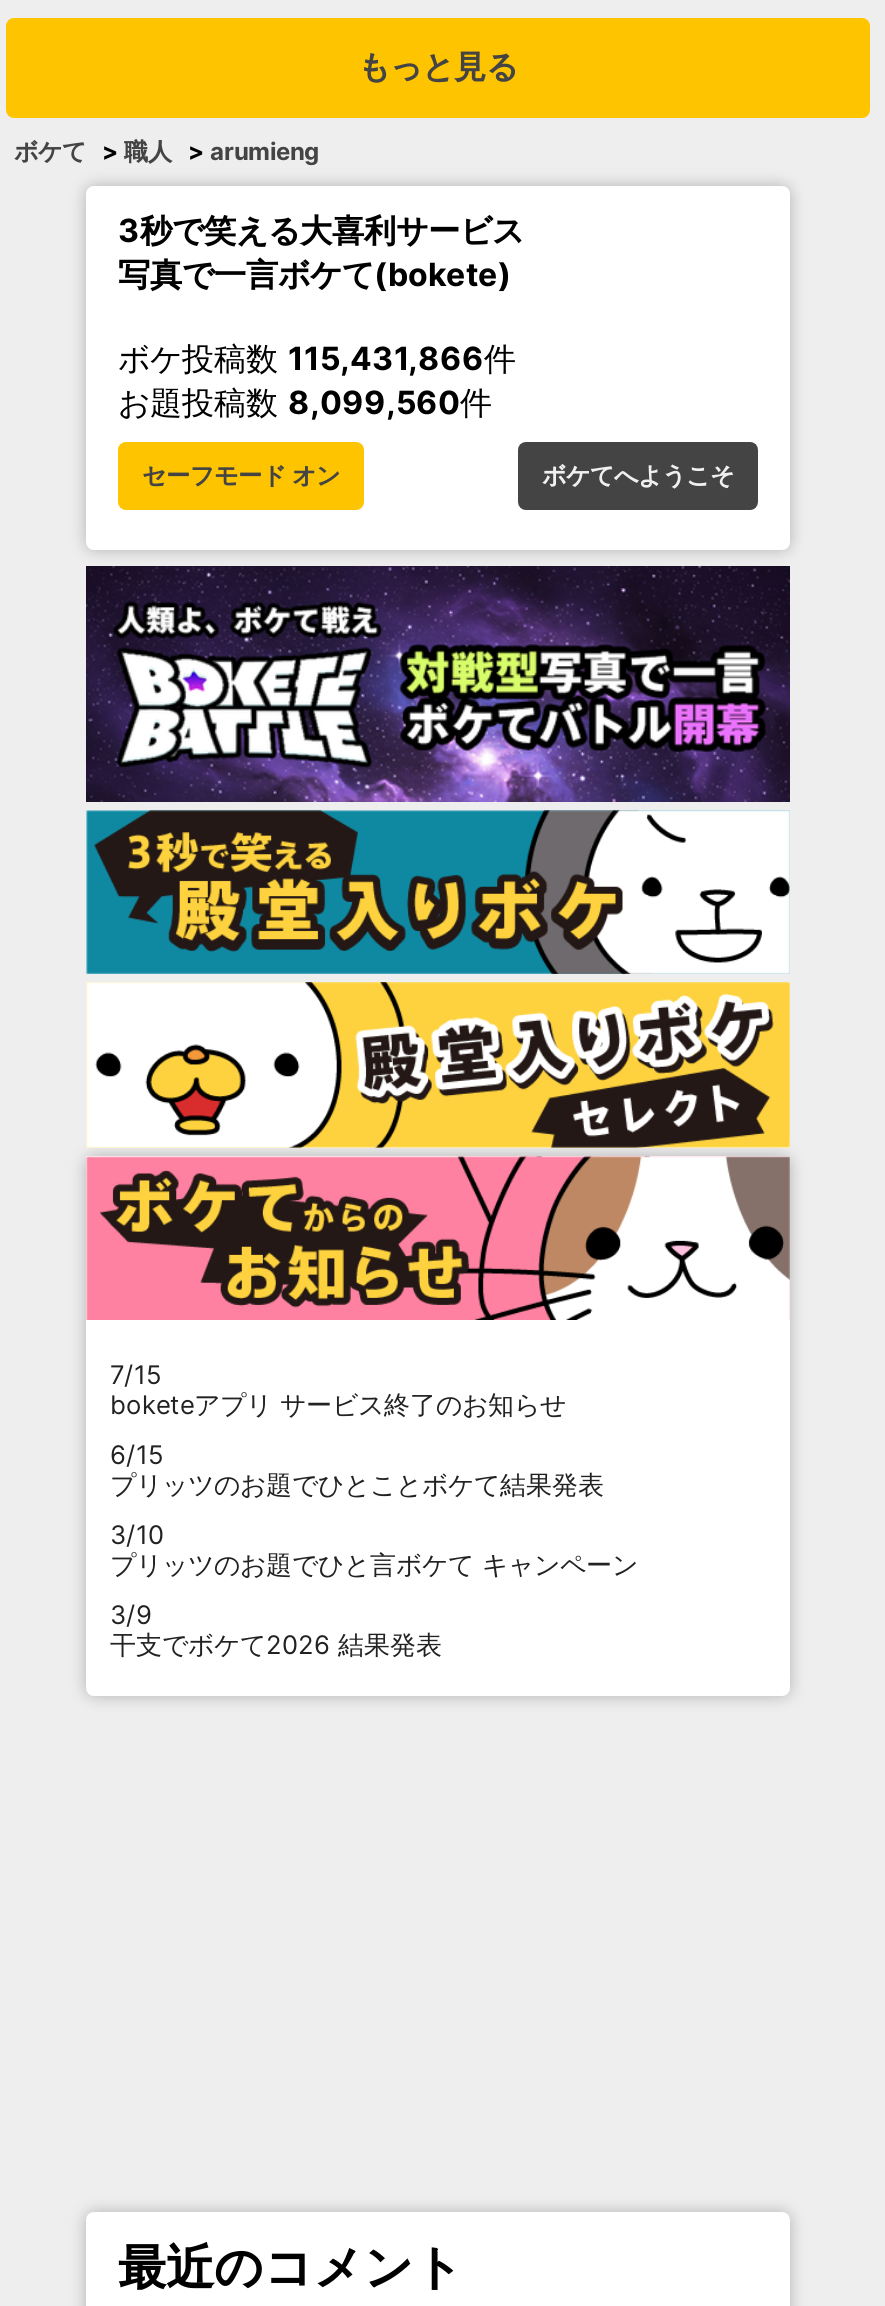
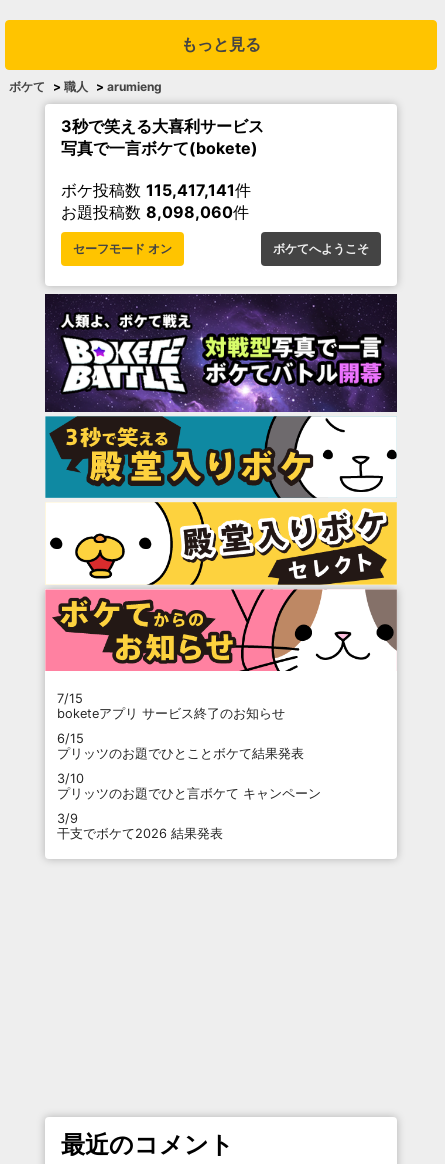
- ボケ投稿数115,431,866件
+ ボケ投稿数115,417,141件

- お題投稿数8,099,560件
+ お題投稿数8,098,060件
